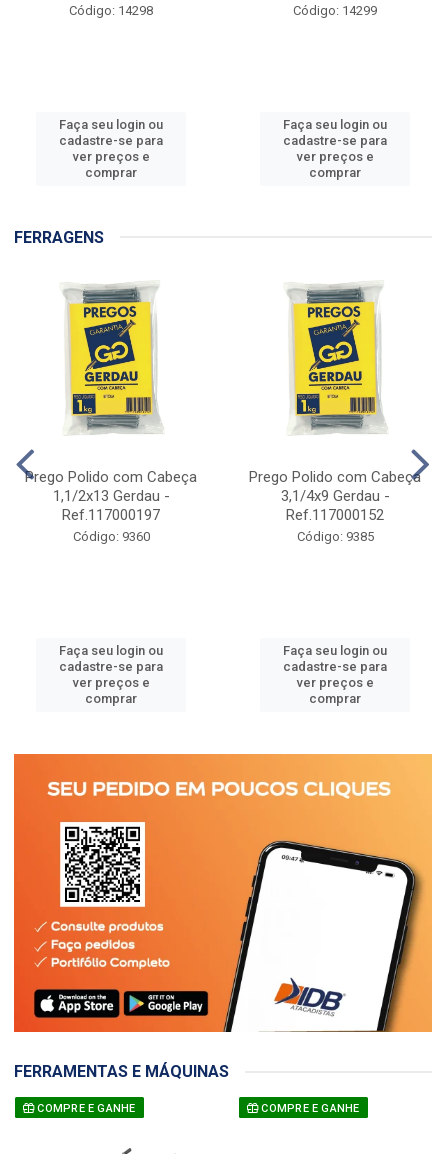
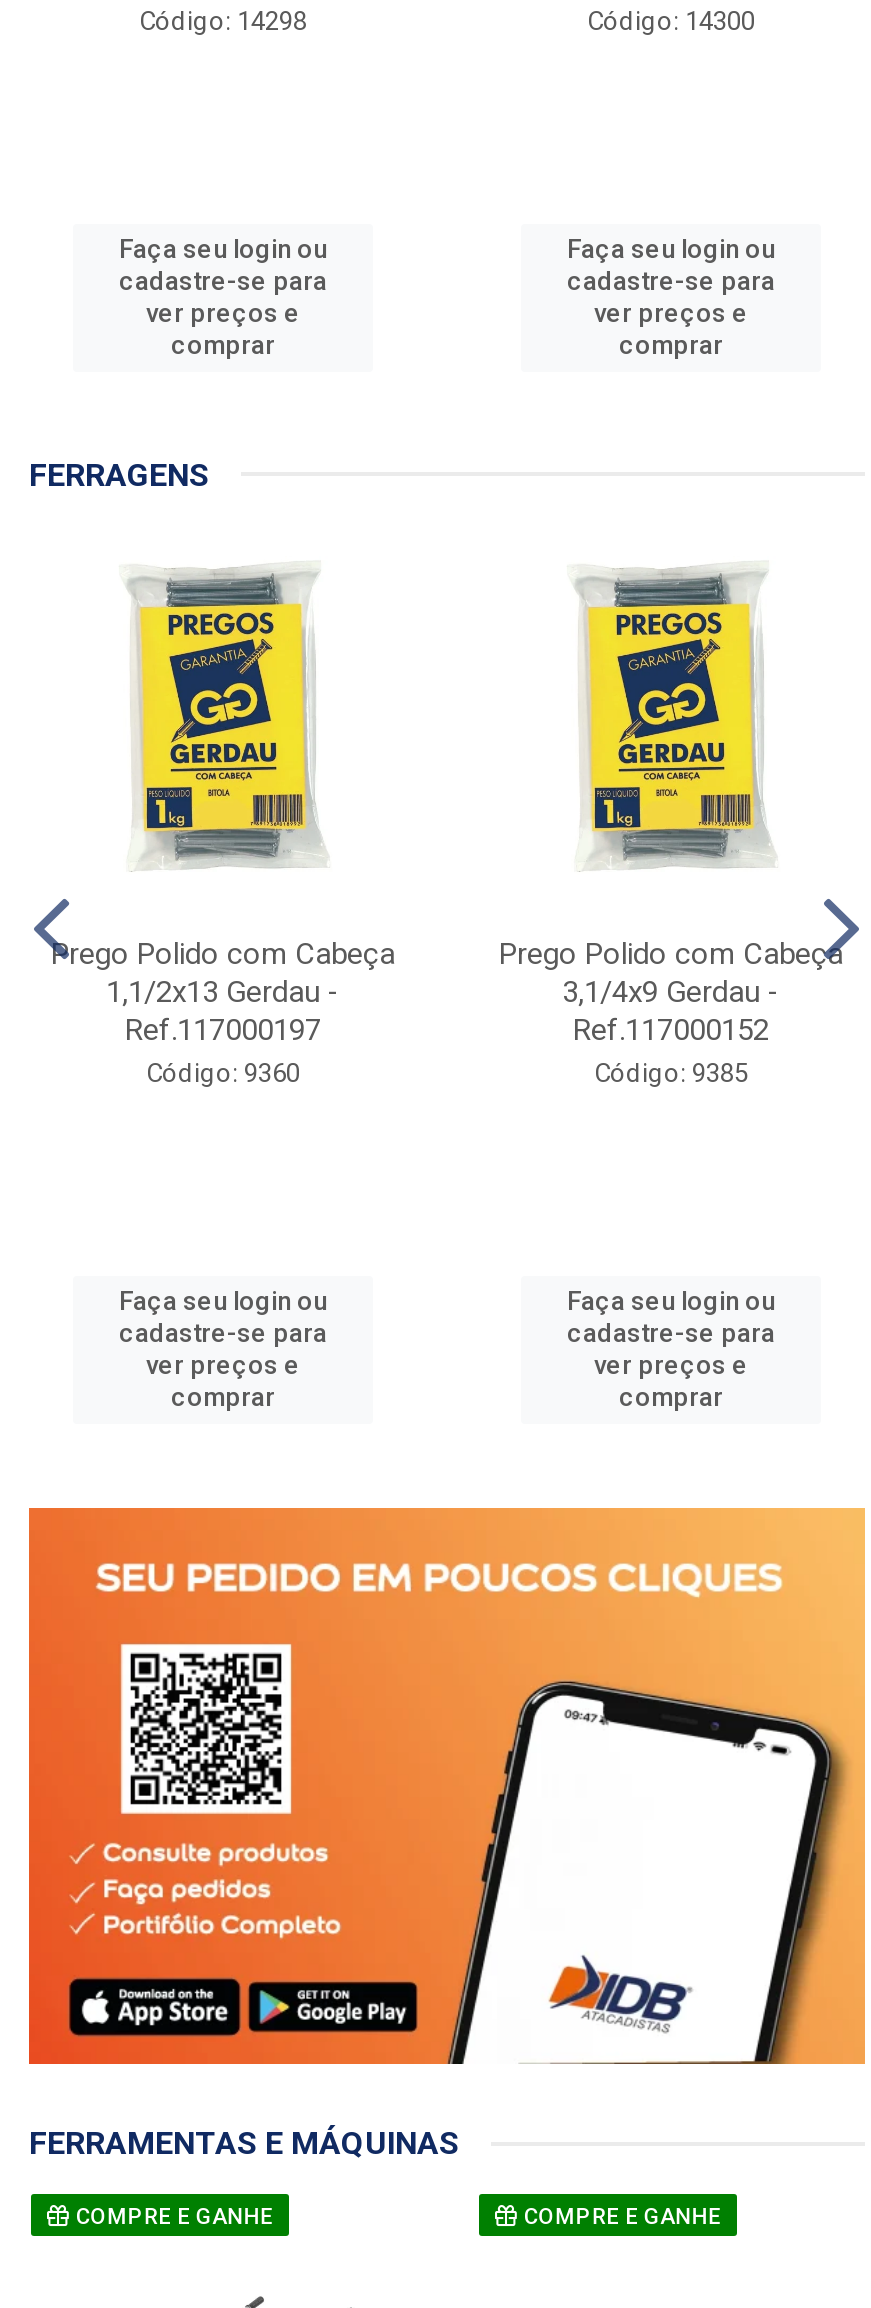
- Código: 14299
+ Código: 14300
